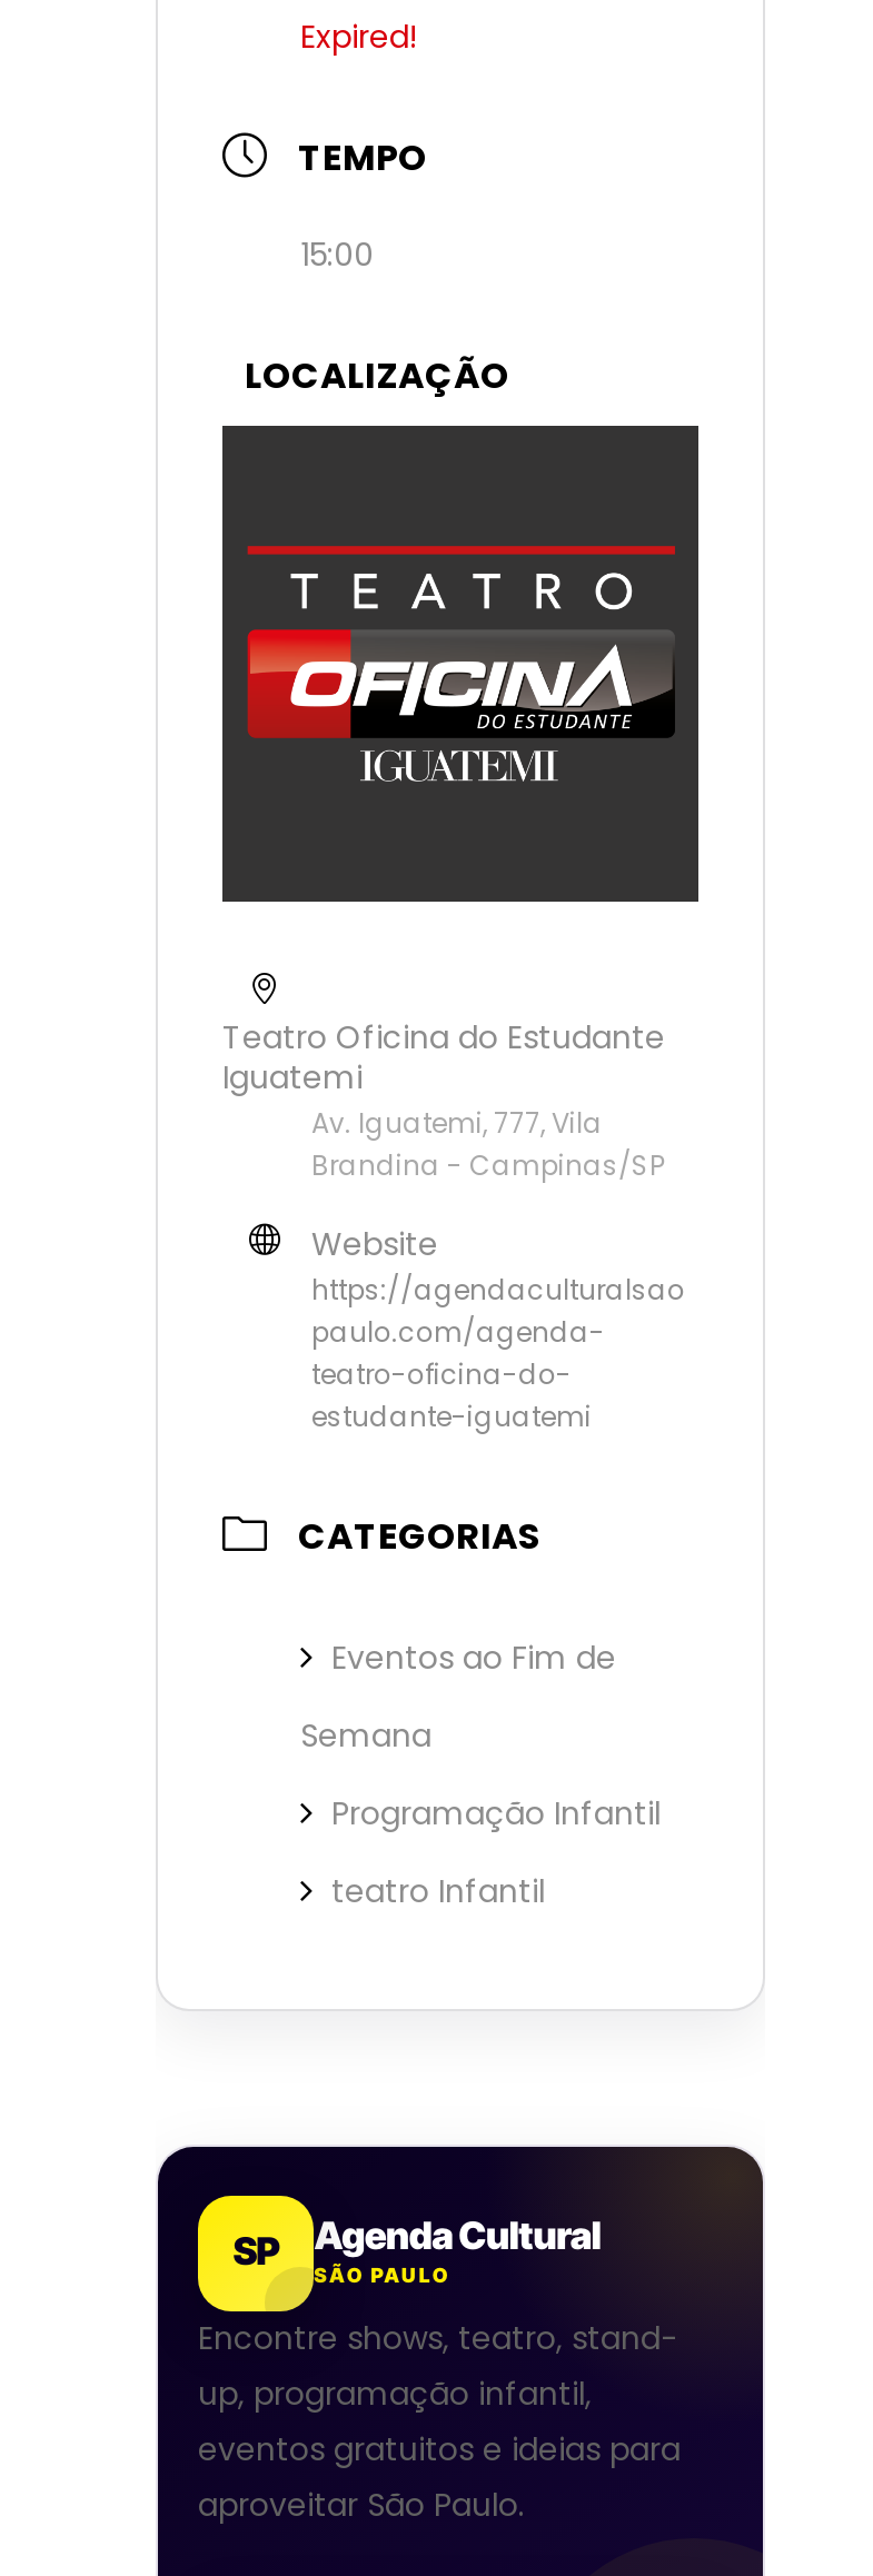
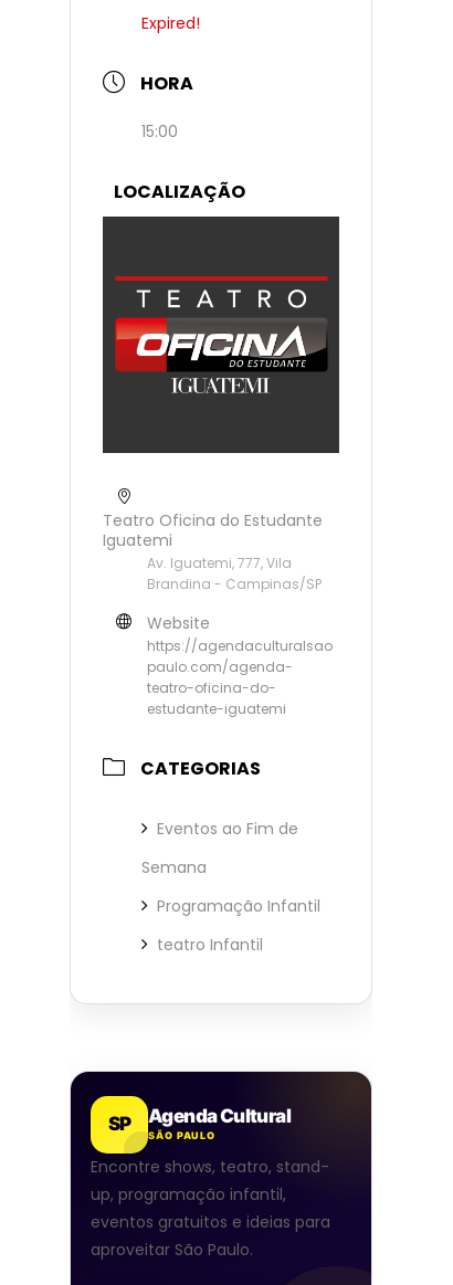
- TEMPO
+ HORA
